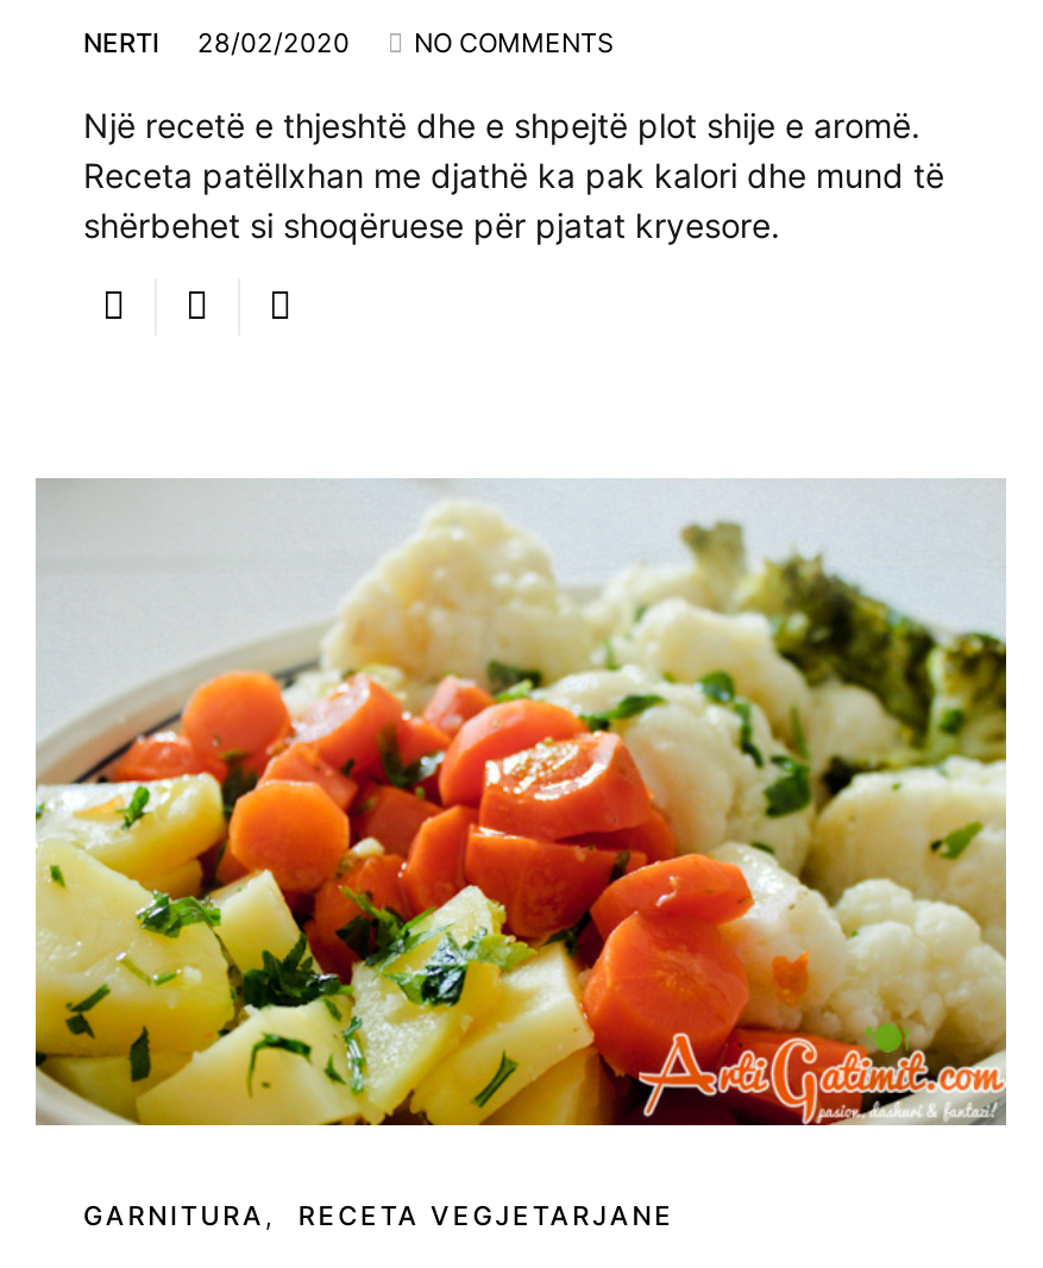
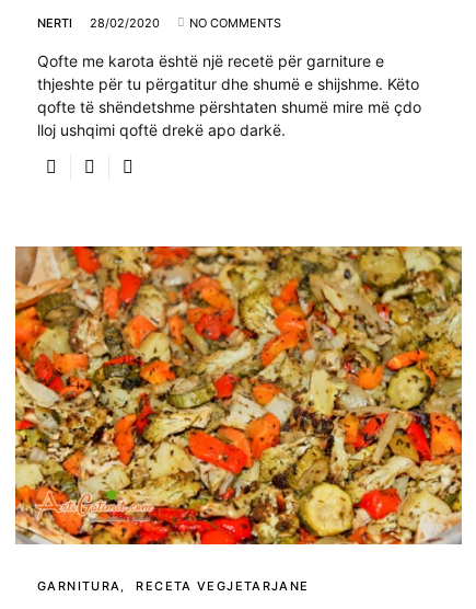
- Një recetë e thjeshtë dhe e shpejtë plot shije e aromë.
- Receta patëllxhan me djathë ka pak kalori dhe mund të
- shërbehet si shoqëruese për pjatat kryesore.
+ Qofte me karota është një recetë për garniture e
+ thjeshte për tu përgatitur dhe shumë e shijshme. Këto
+ qofte të shëndetshme përshtaten shumë mire më çdo
+ lloj ushqimi qoftë drekë apo darkë.

- [image]
+ [image]
